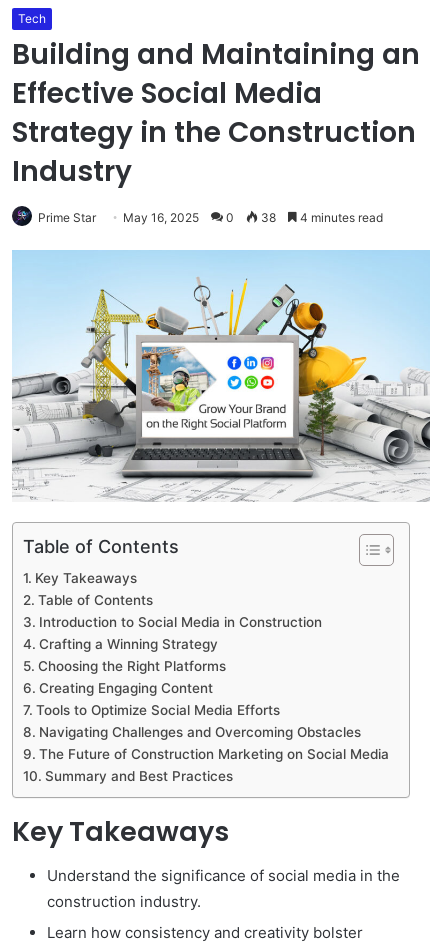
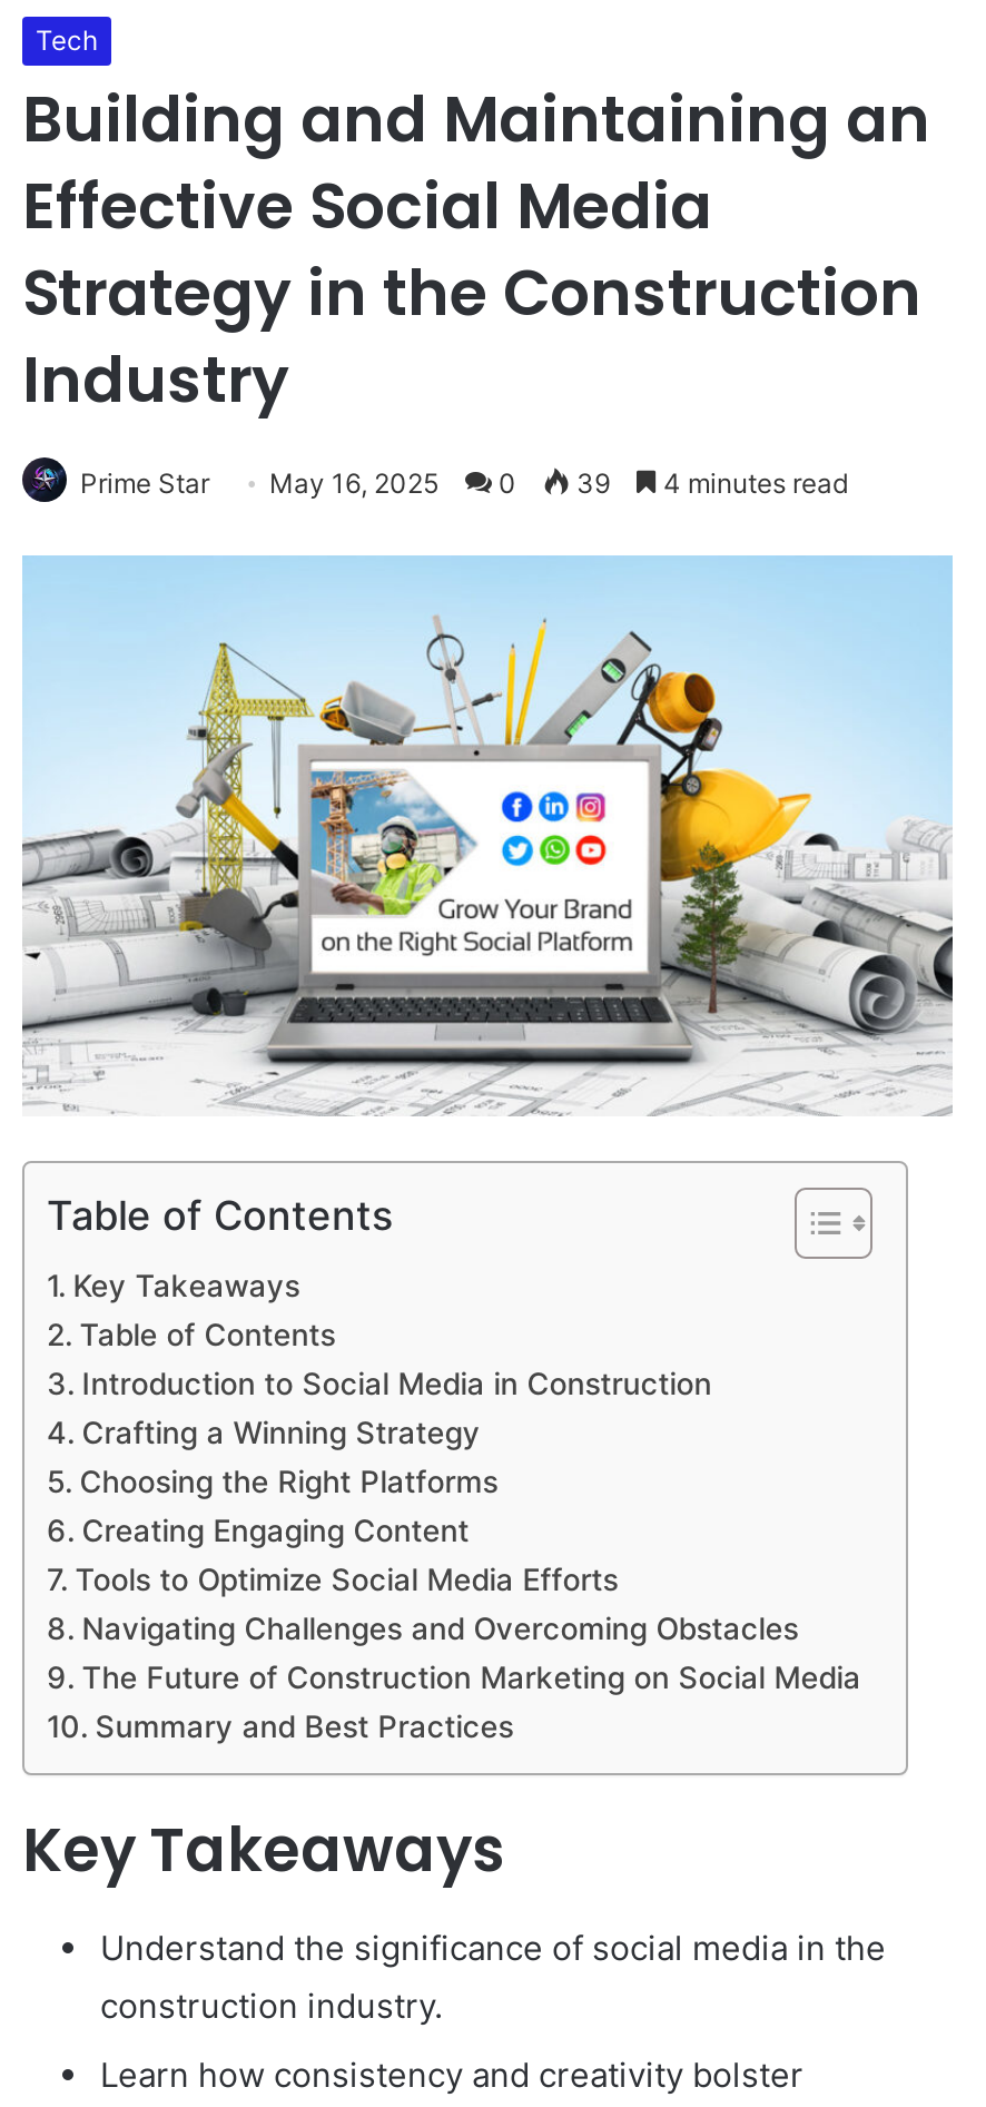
- Prime Star May 16, 2025 0 38 4 minutes read
+ Prime Star May 16, 2025 0 39 4 minutes read
